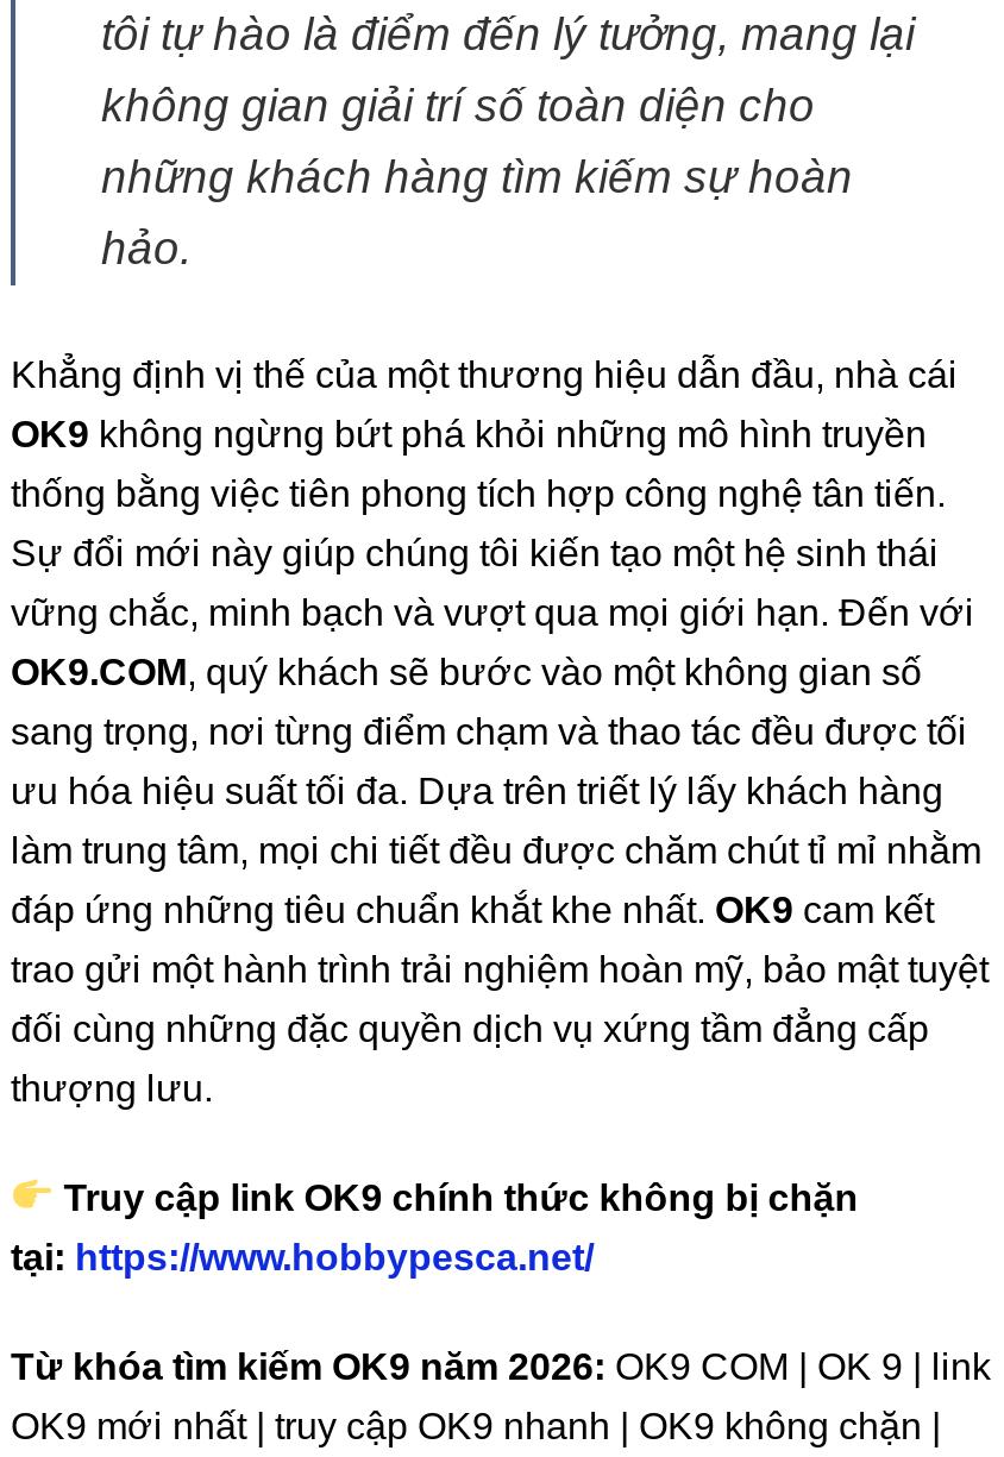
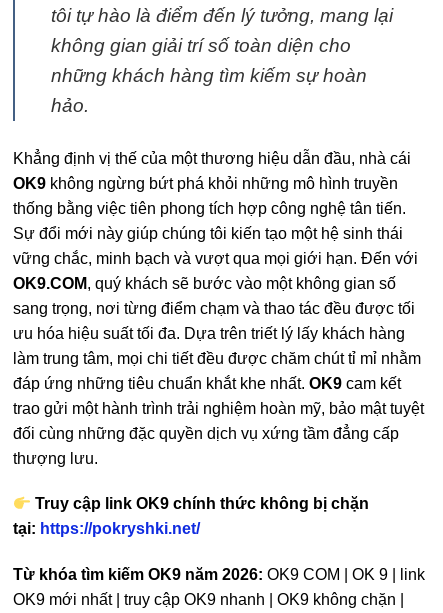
- tại: https://www.hobbypesca.net/
+ tại: https://pokryshki.net/
